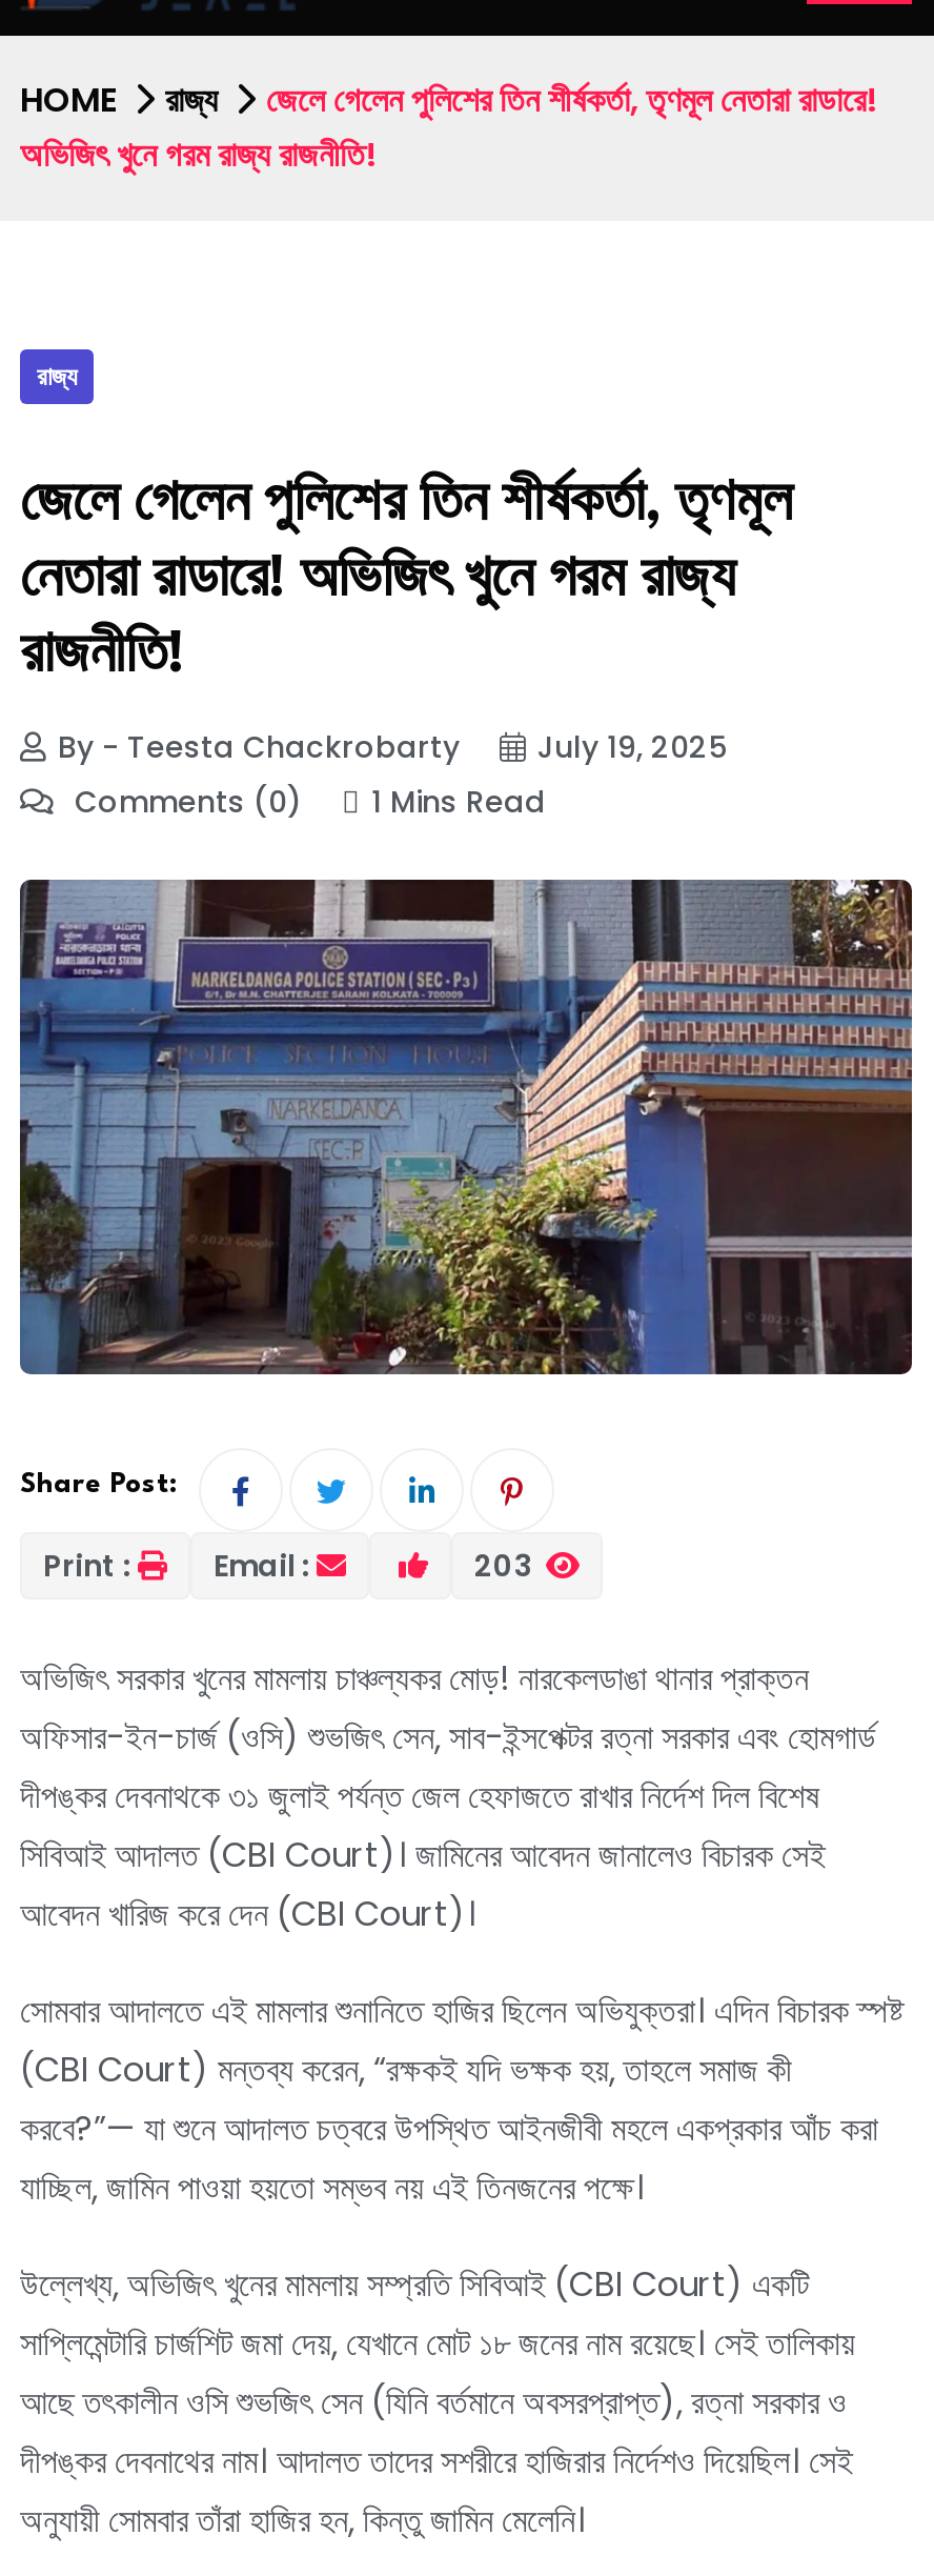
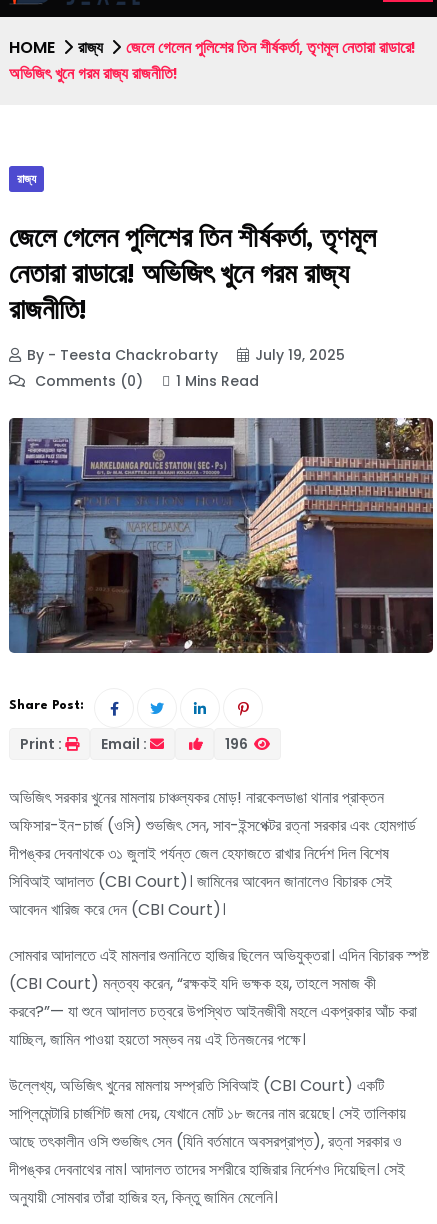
- 203
+ 196
